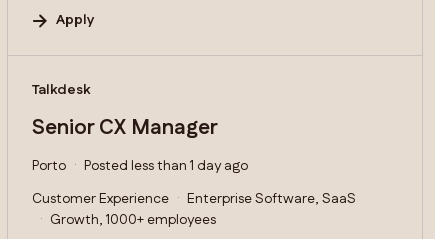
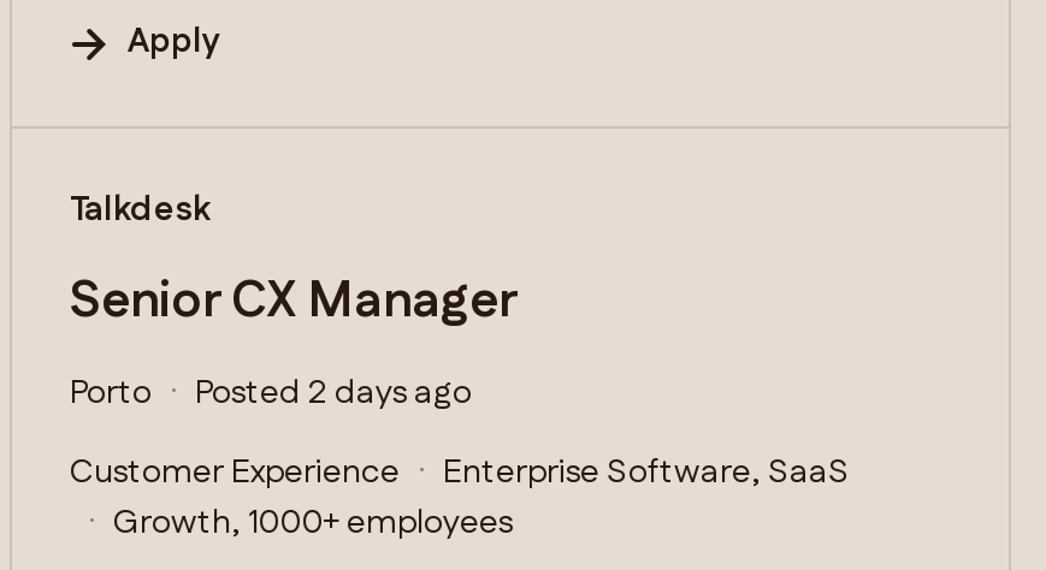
- Posted less than 1 day ago
+ Posted 2 days ago
